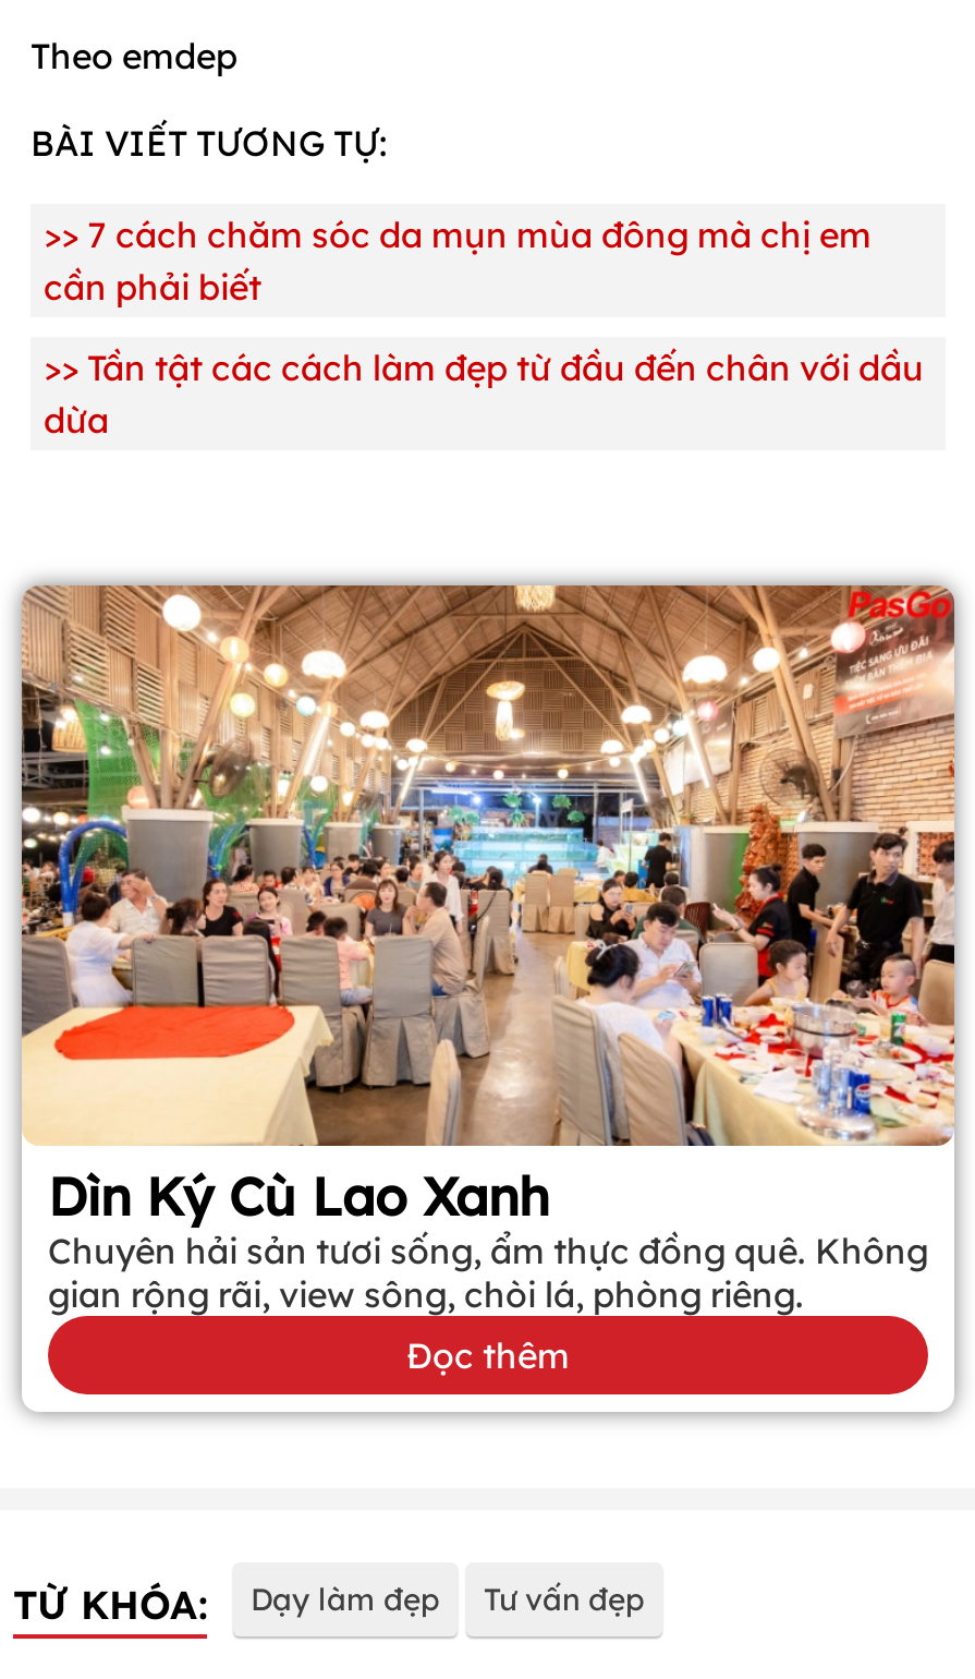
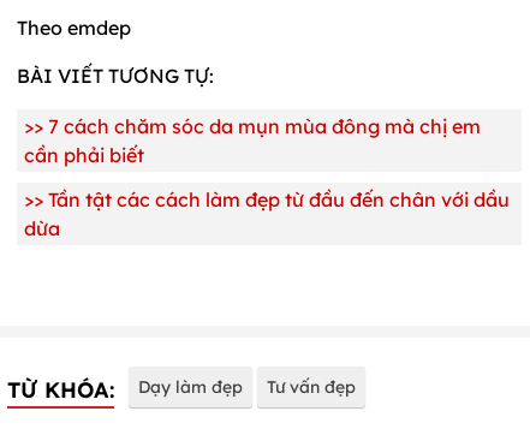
- [image]
- Dìn Ký Cù Lao Xanh
- Chuyên hải sản tươi sống, ẩm thực đồng quê. Không
- gian rộng rãi, view sông, chòi lá, phòng riêng.
- Đọc thêm
